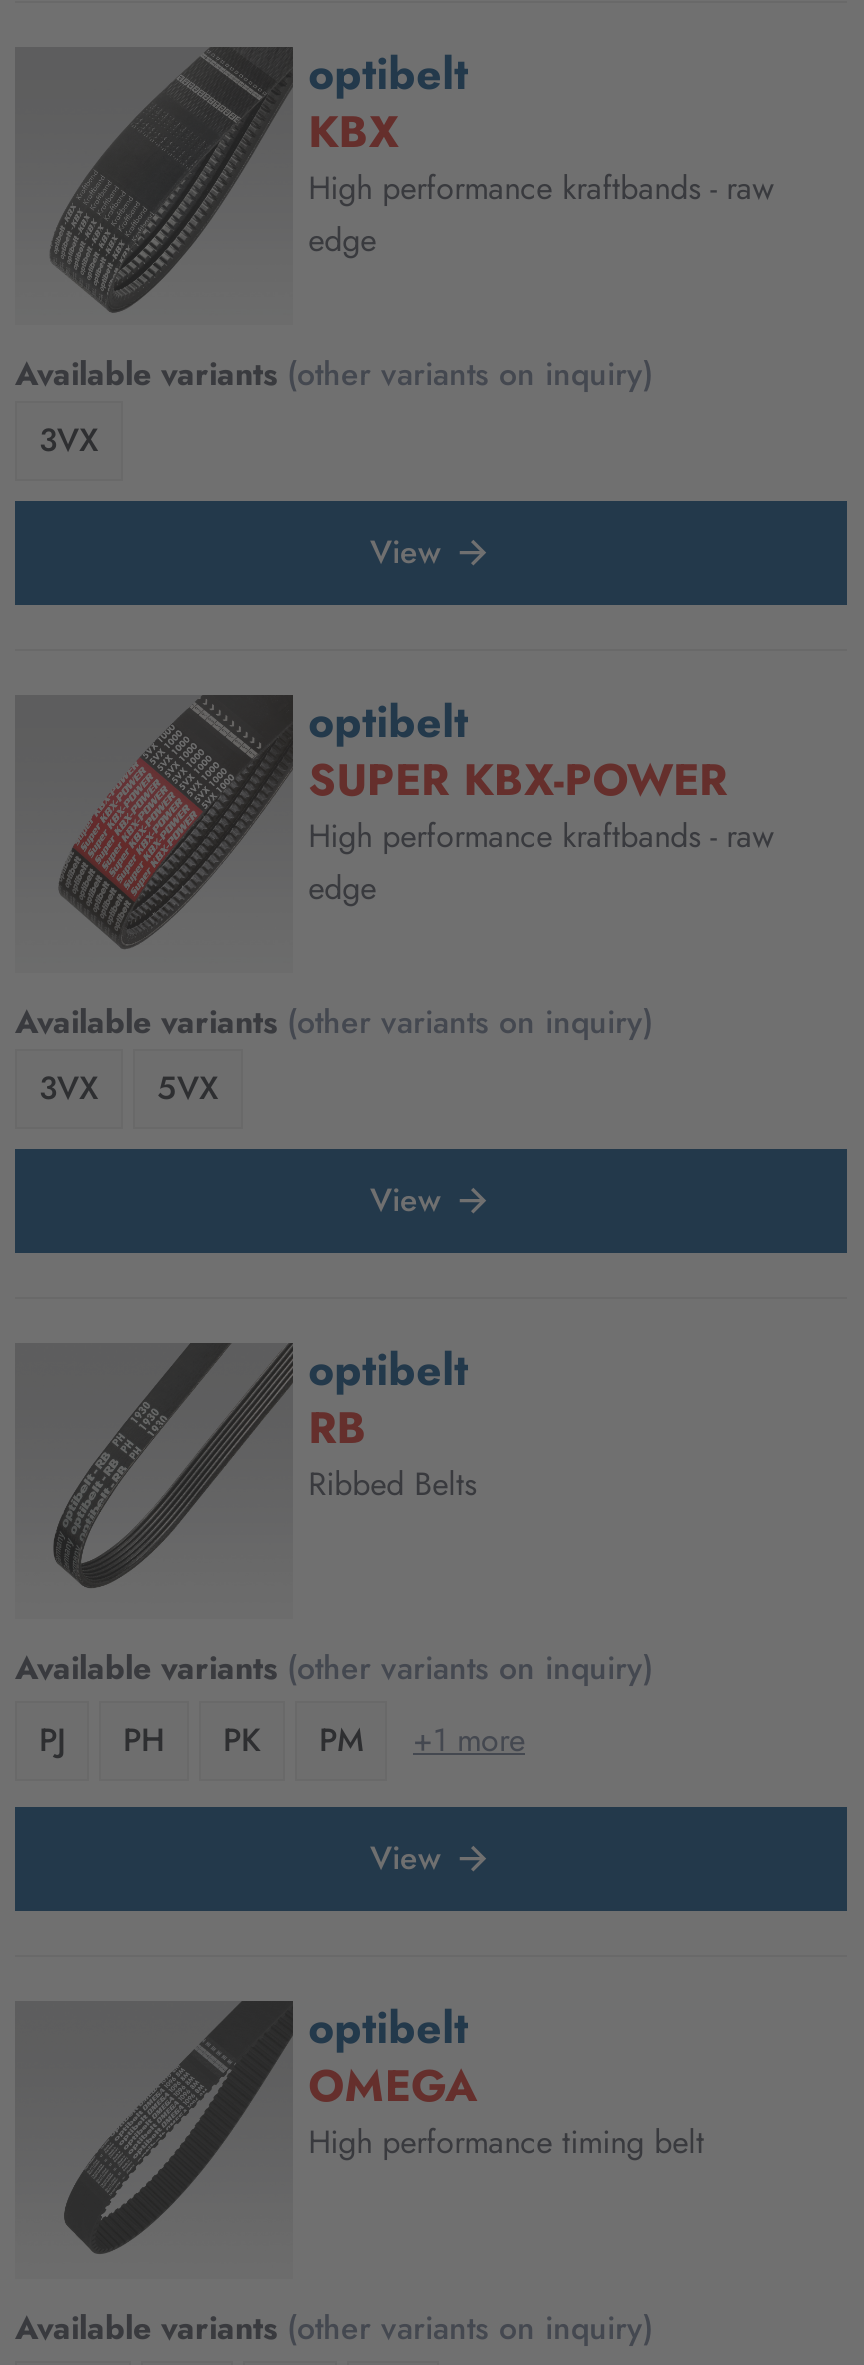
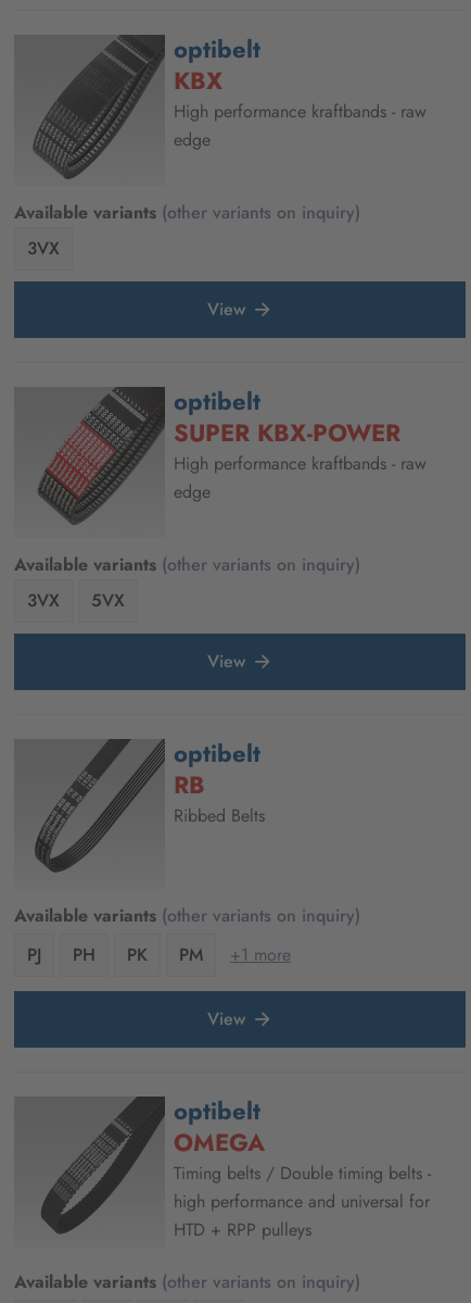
- High performance timing belt
+ Timing belts / Double timing belts -
+ high performance and universal for
+ HTD + RPP pulleys
